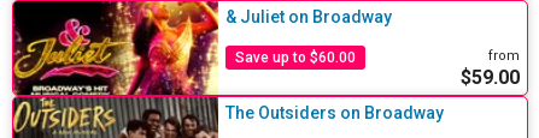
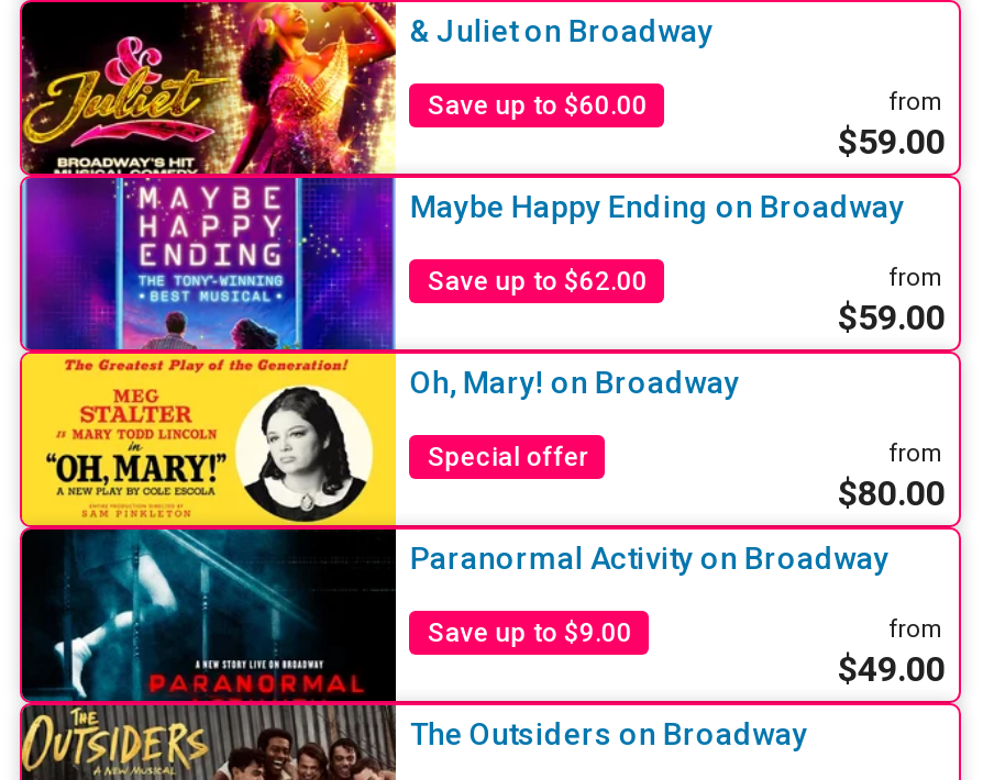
+ [image]
+ Maybe Happy Ending on Broadway
+ Save up to $62.00
+ from
+ $59.00
+ Oh, Mary! on Broadway
+ Special offer
+ from
+ $80.00
+ Paranormal Activity on Broadway
+ Save up to $9.00
+ from
+ $49.00
